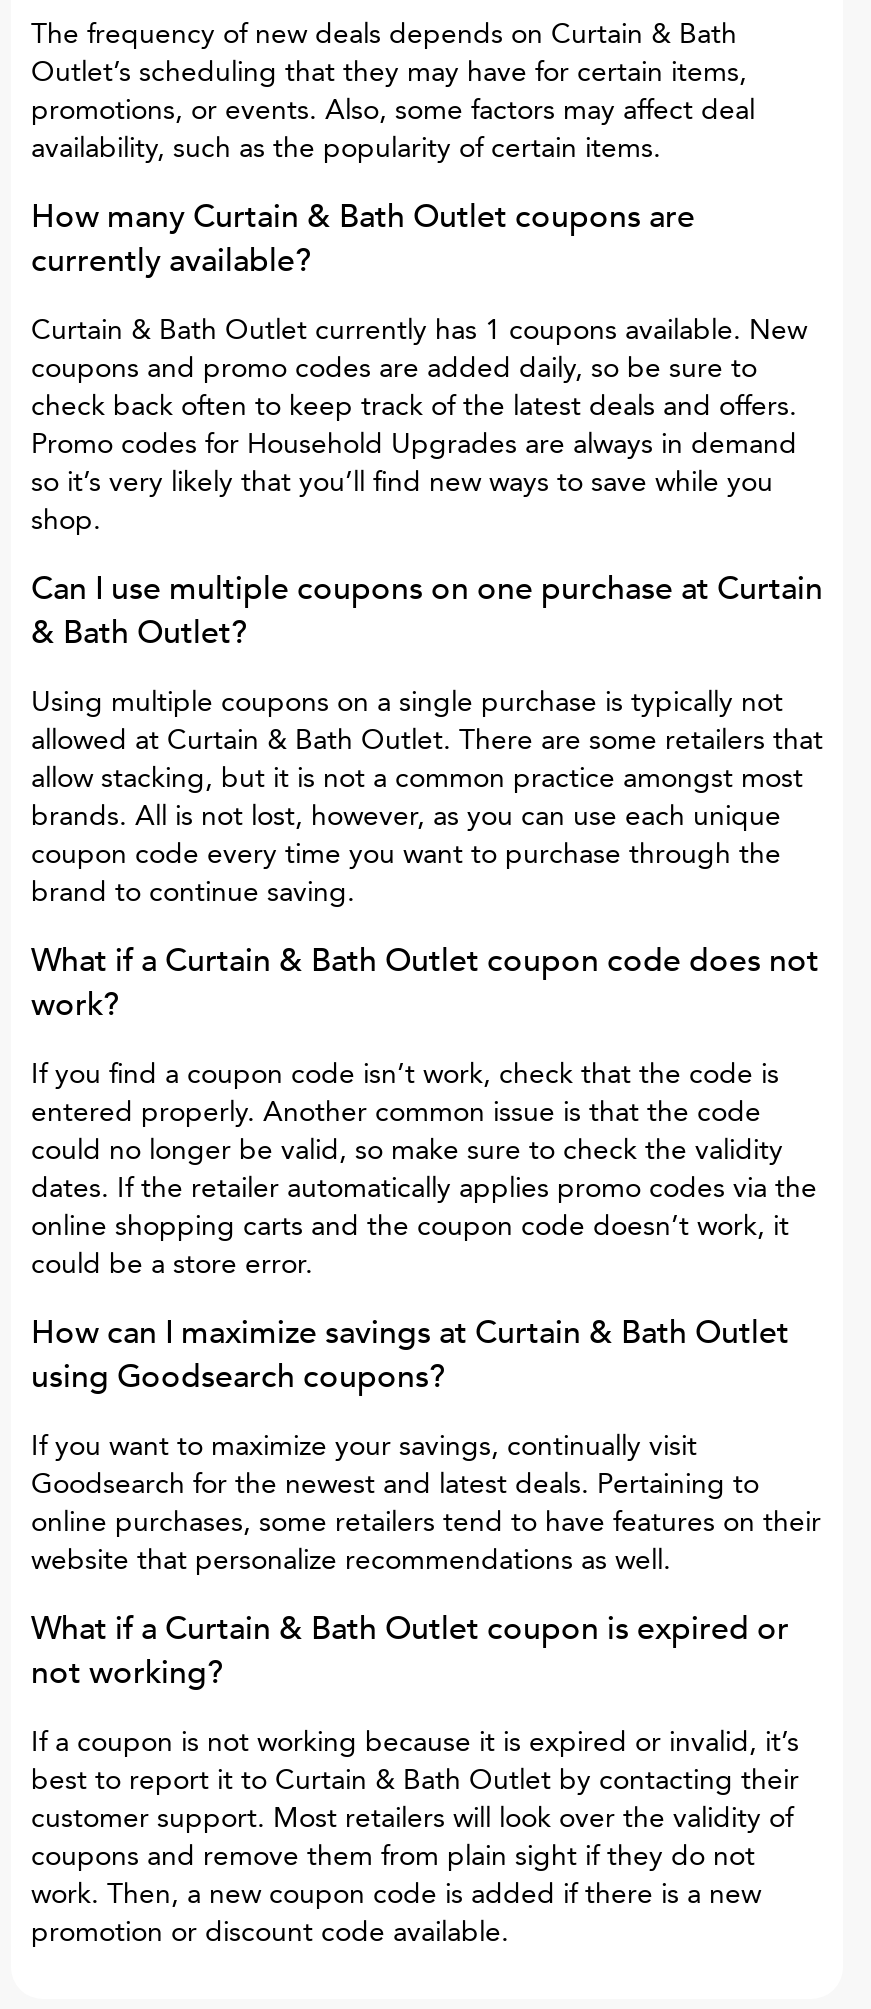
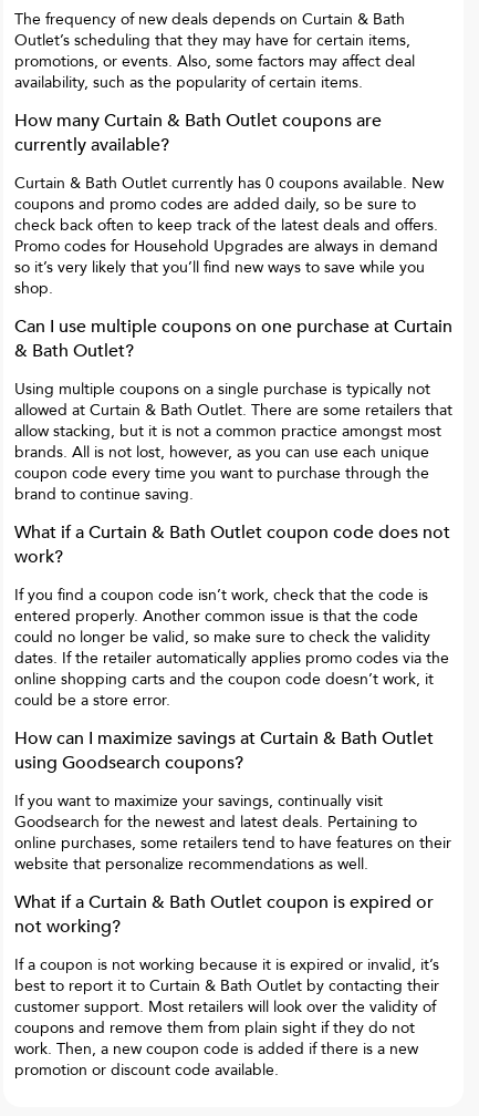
- Curtain & Bath Outlet currently has 1 coupons available. New
+ Curtain & Bath Outlet currently has 0 coupons available. New
